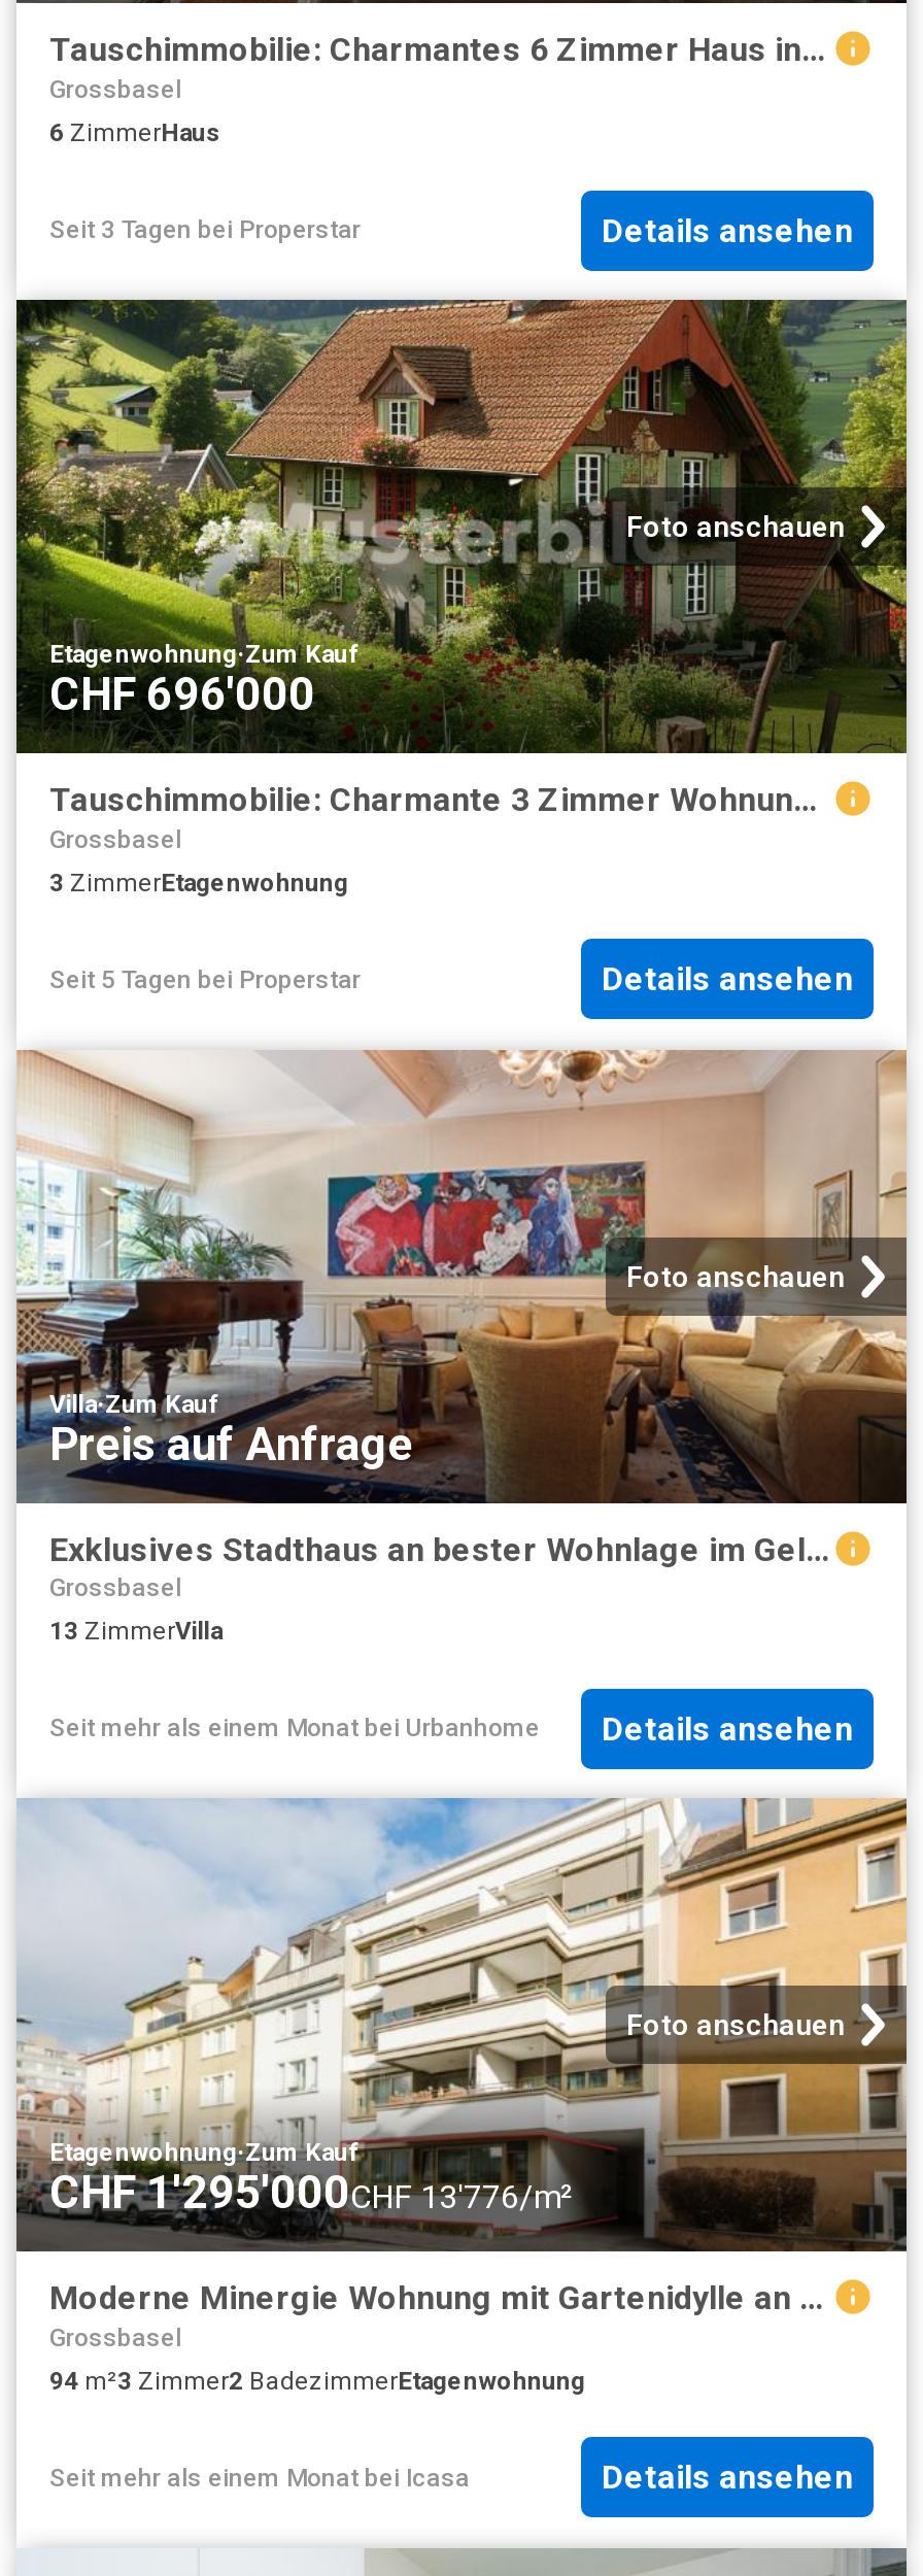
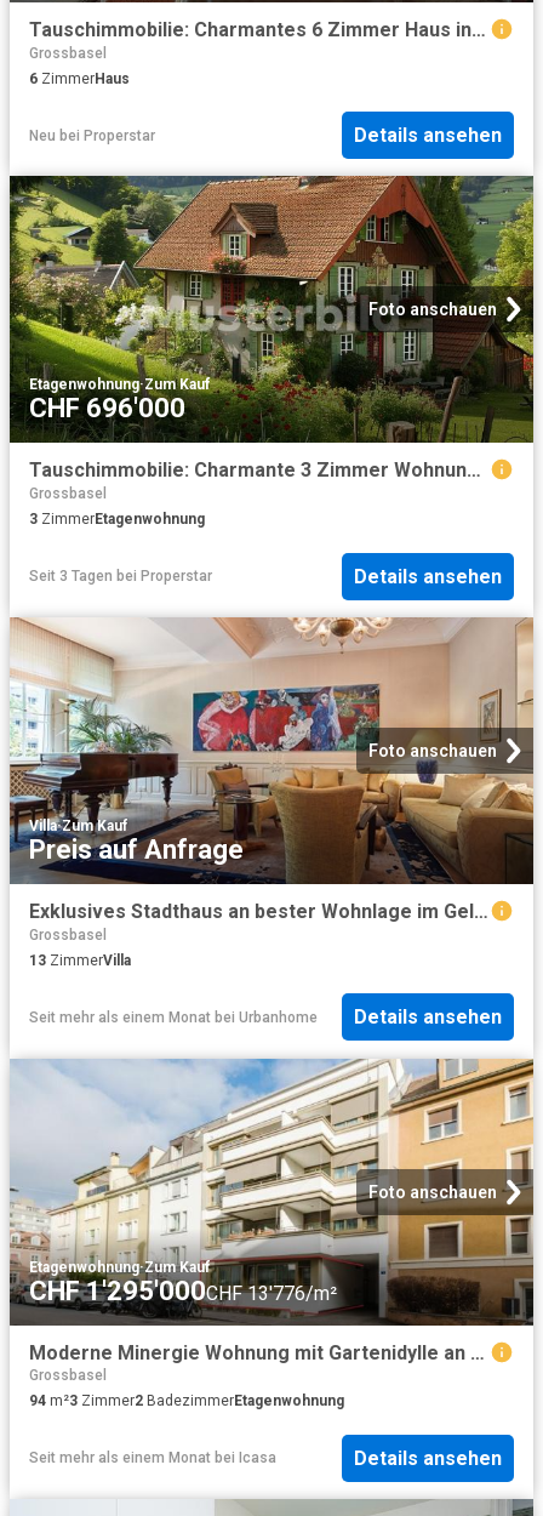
moved down: Seit 3 Tagen bei Properstar

+ Neu bei Properstar

- Seit 5 Tagen bei Properstar
